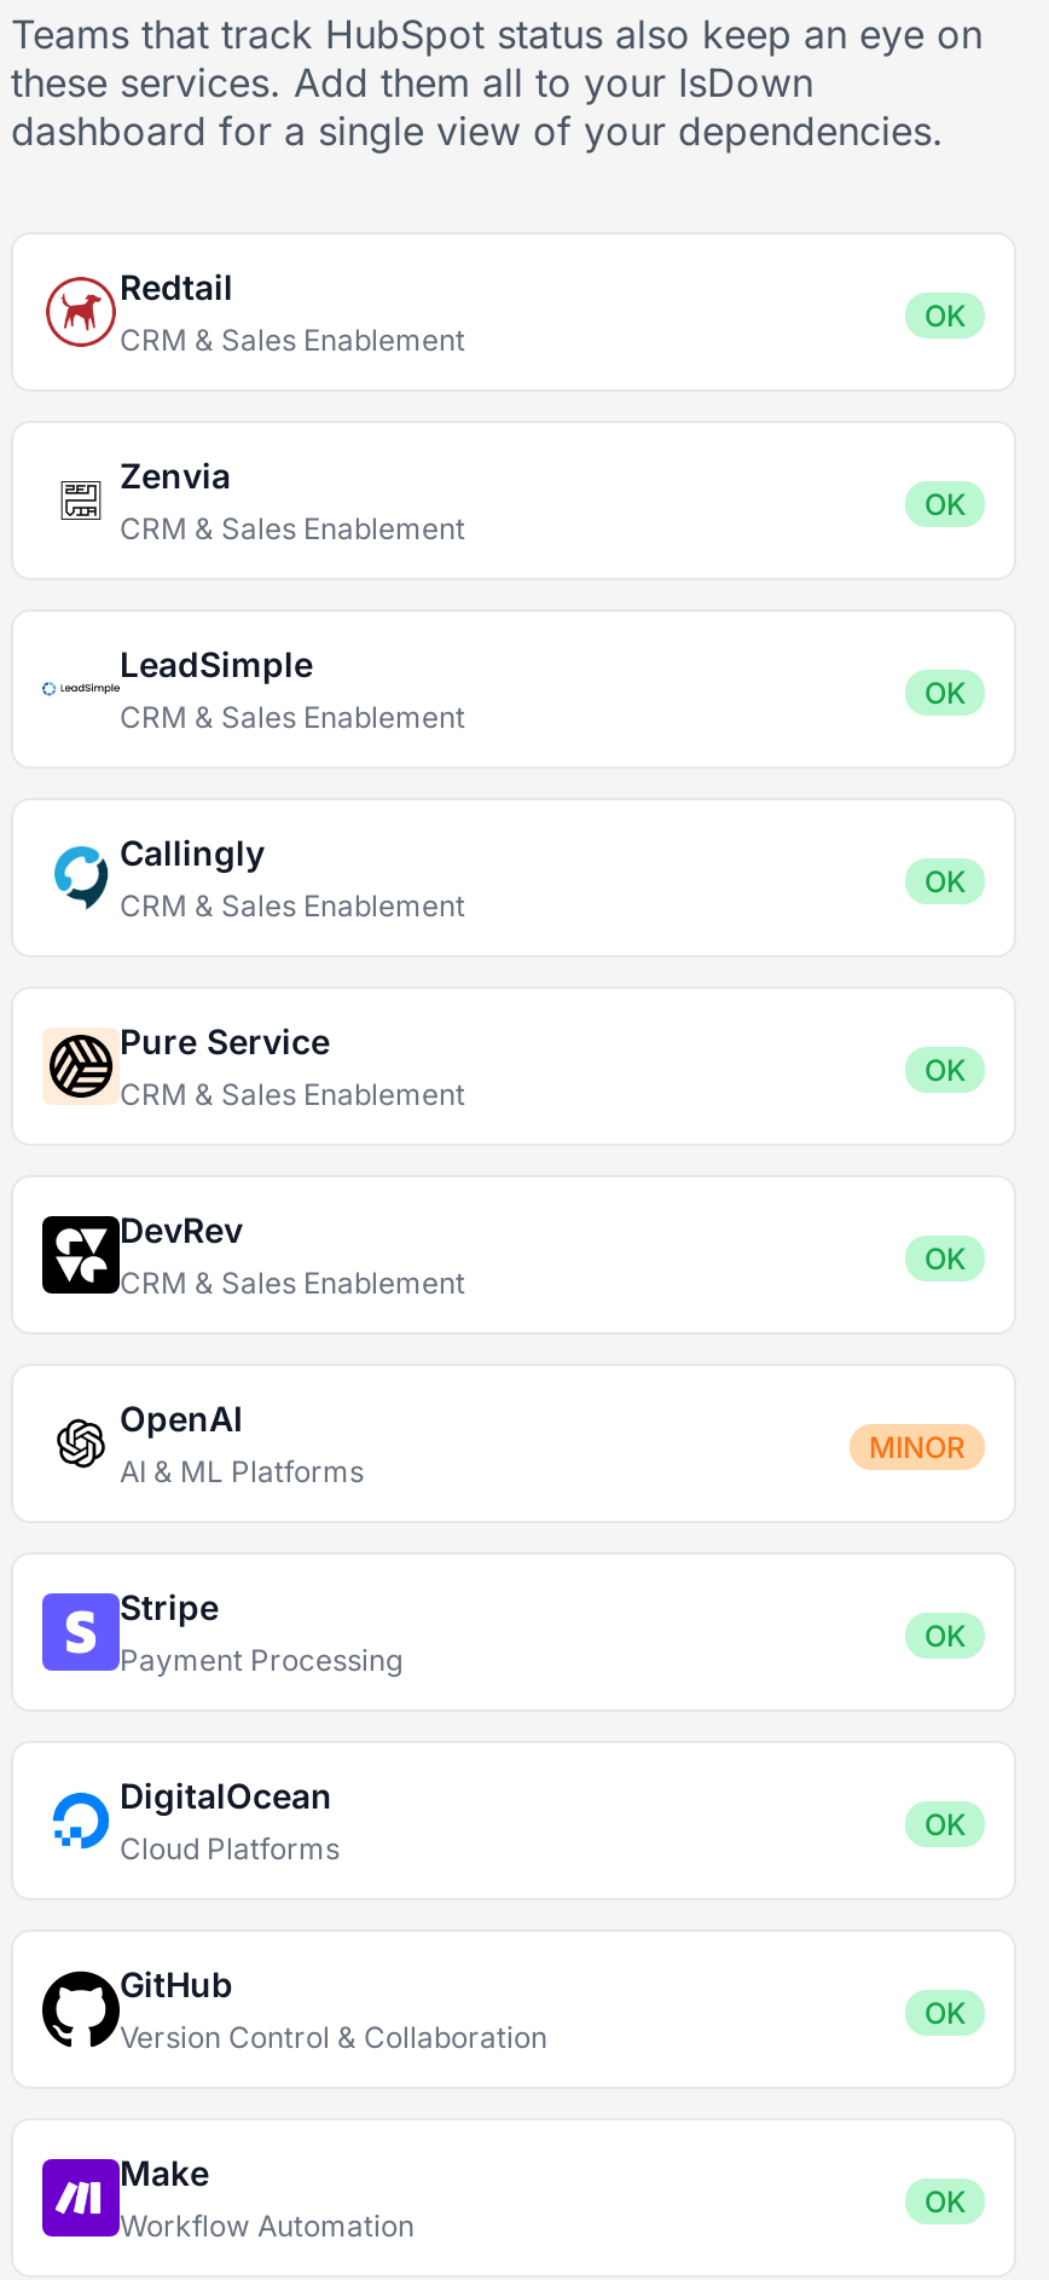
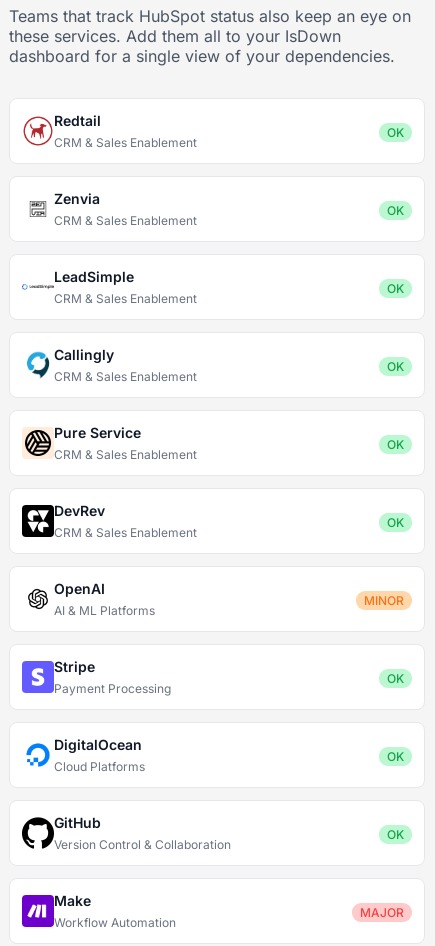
- OK
+ MAJOR
